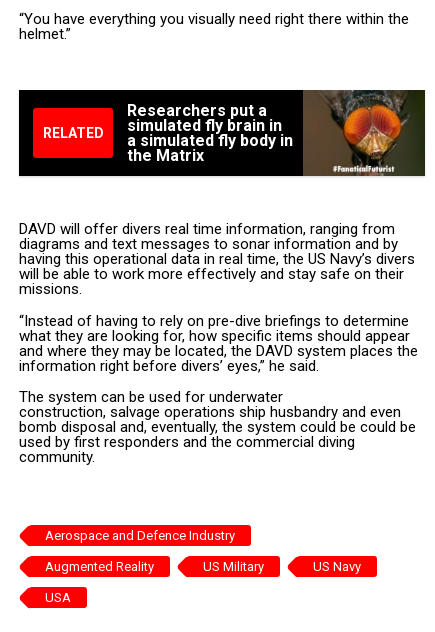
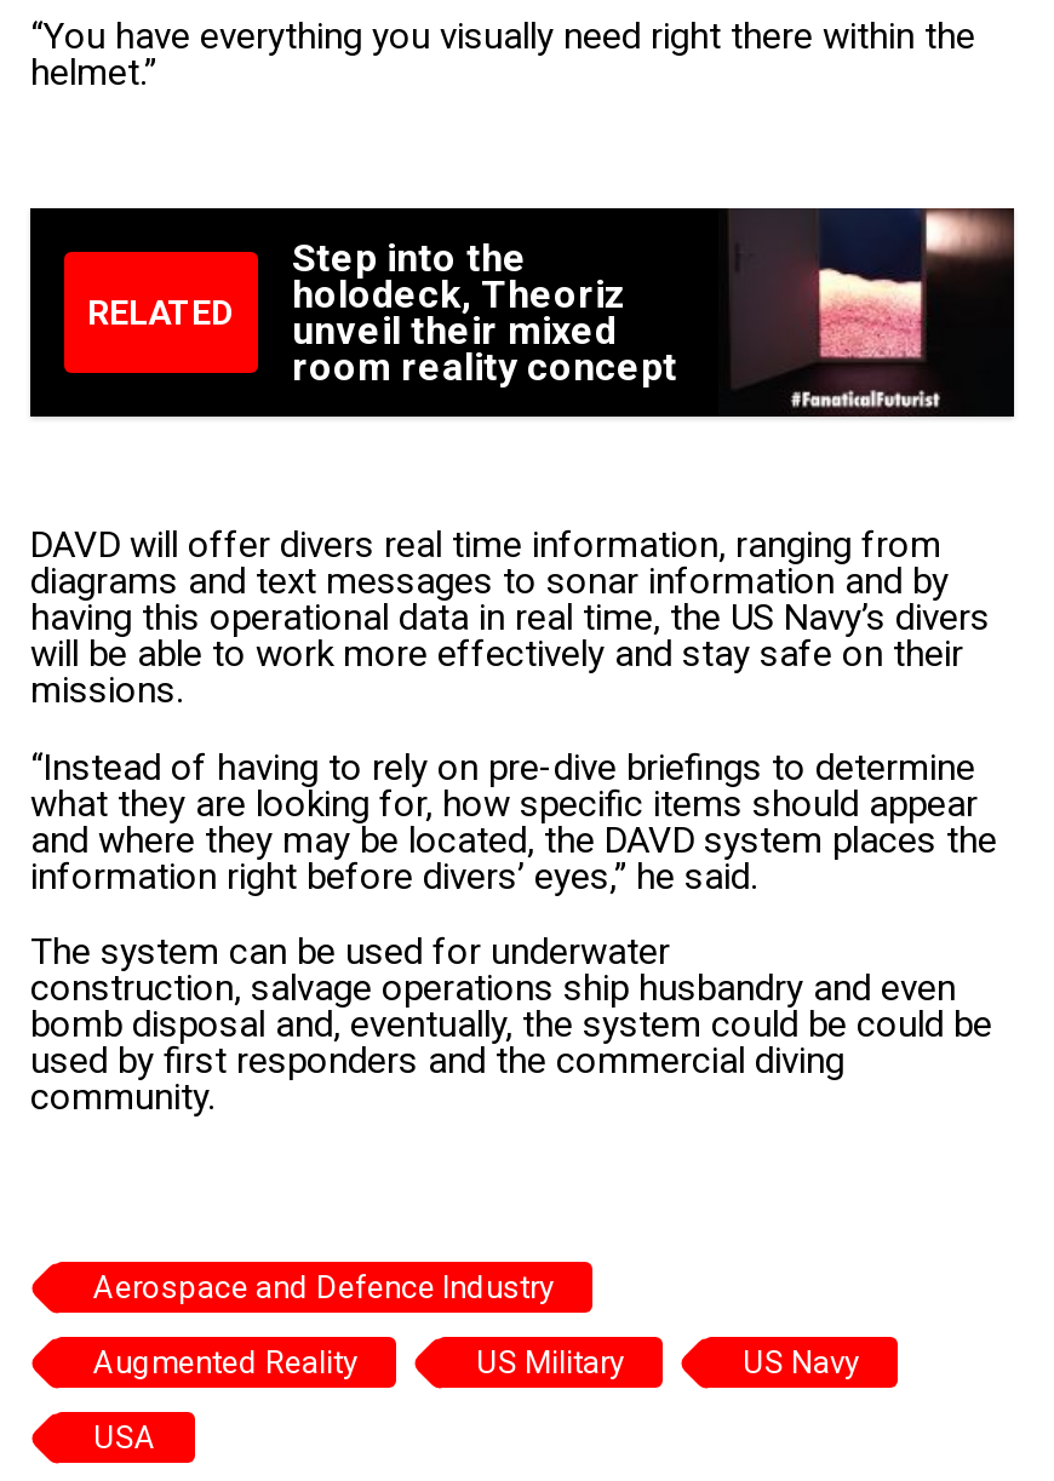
- [image]
- Researchers put a
- simulated fly brain in
- a simulated fly body in
- the Matrix
+ [image]
+ Step into the
+ holodeck, Theoriz
+ unveil their mixed
+ room reality concept
